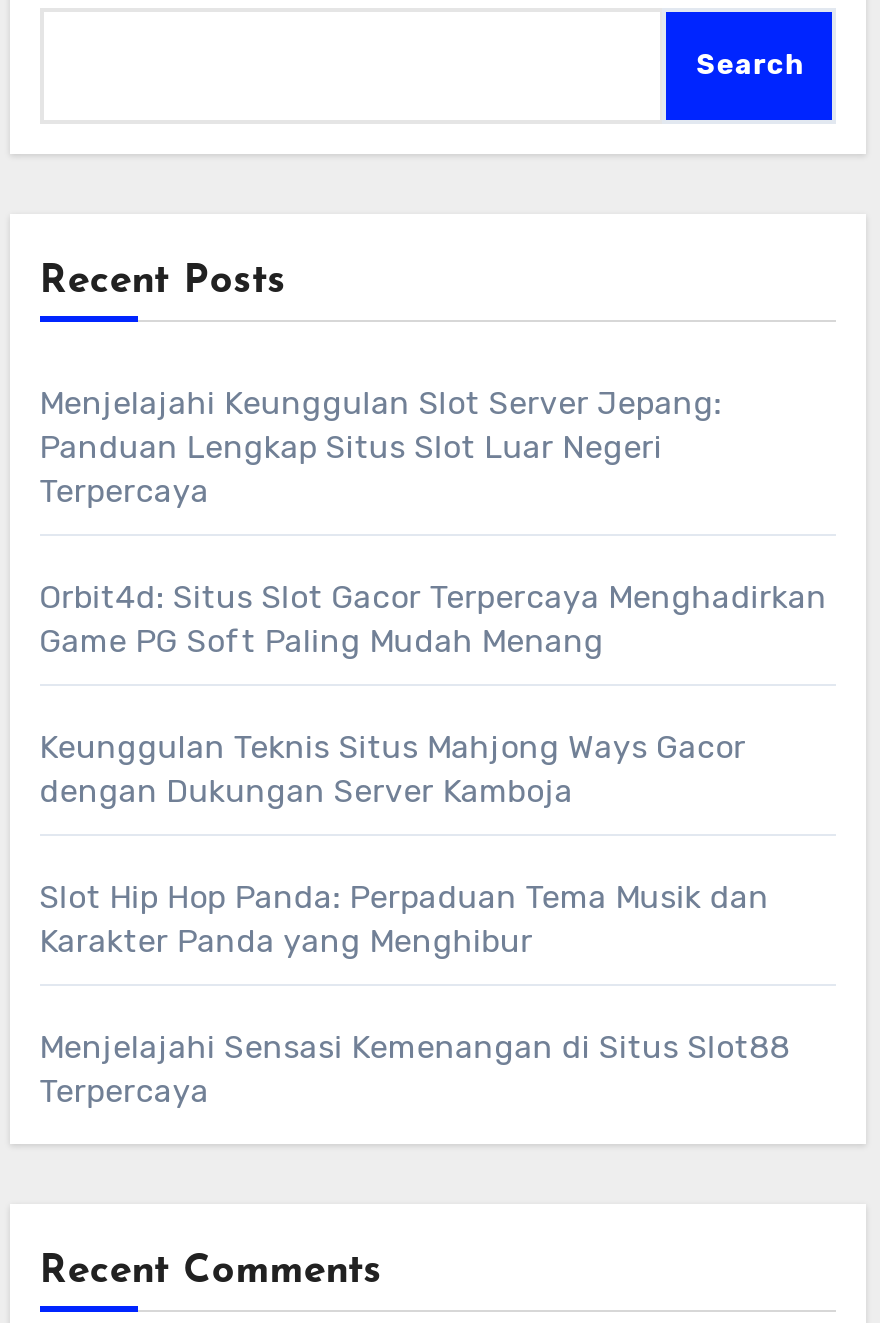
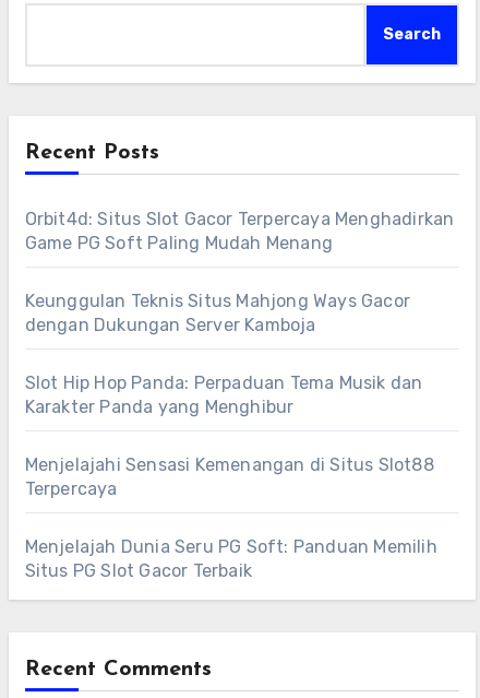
- Menjelajahi Keunggulan Slot Server Jepang:
- Panduan Lengkap Situs Slot Luar Negeri
- Terpercaya

moved up: Orbit4d: Situs Slot Gacor Terpercaya Menghadirkan | Game PG Soft Paling Mudah Menang | Keunggulan Teknis Situs Mahjong Ways Gacor | dengan Dukungan Server Kamboja | Slot Hip Hop Panda: Perpaduan Tema Musik dan | Karakter Panda yang Menghibur | Menjelajahi Sensasi Kemenangan di Situs Slot88 | Terpercaya

+ Menjelajah Dunia Seru PG Soft: Panduan Memilih
+ Situs PG Slot Gacor Terbaik
